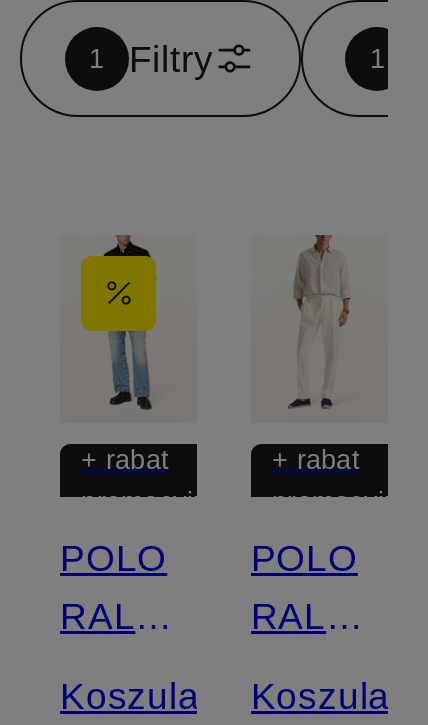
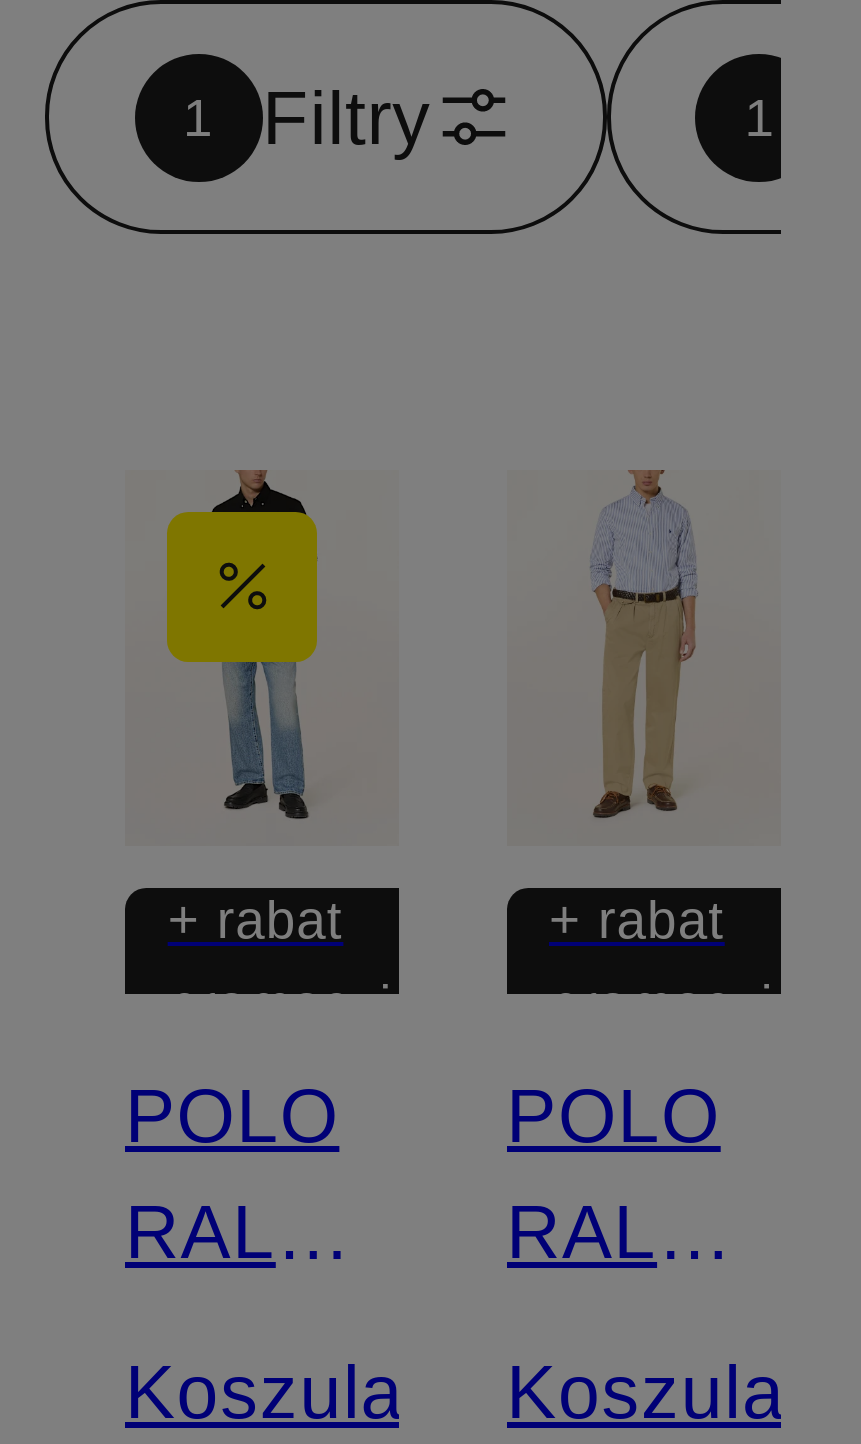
- [image]
+ [image]
